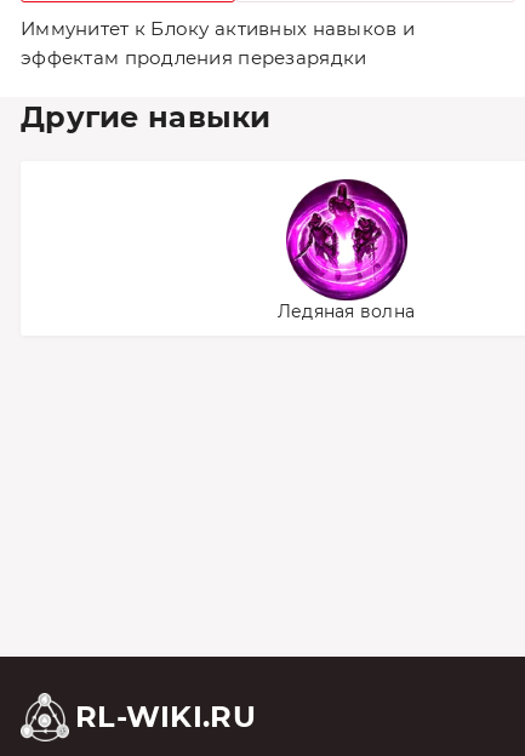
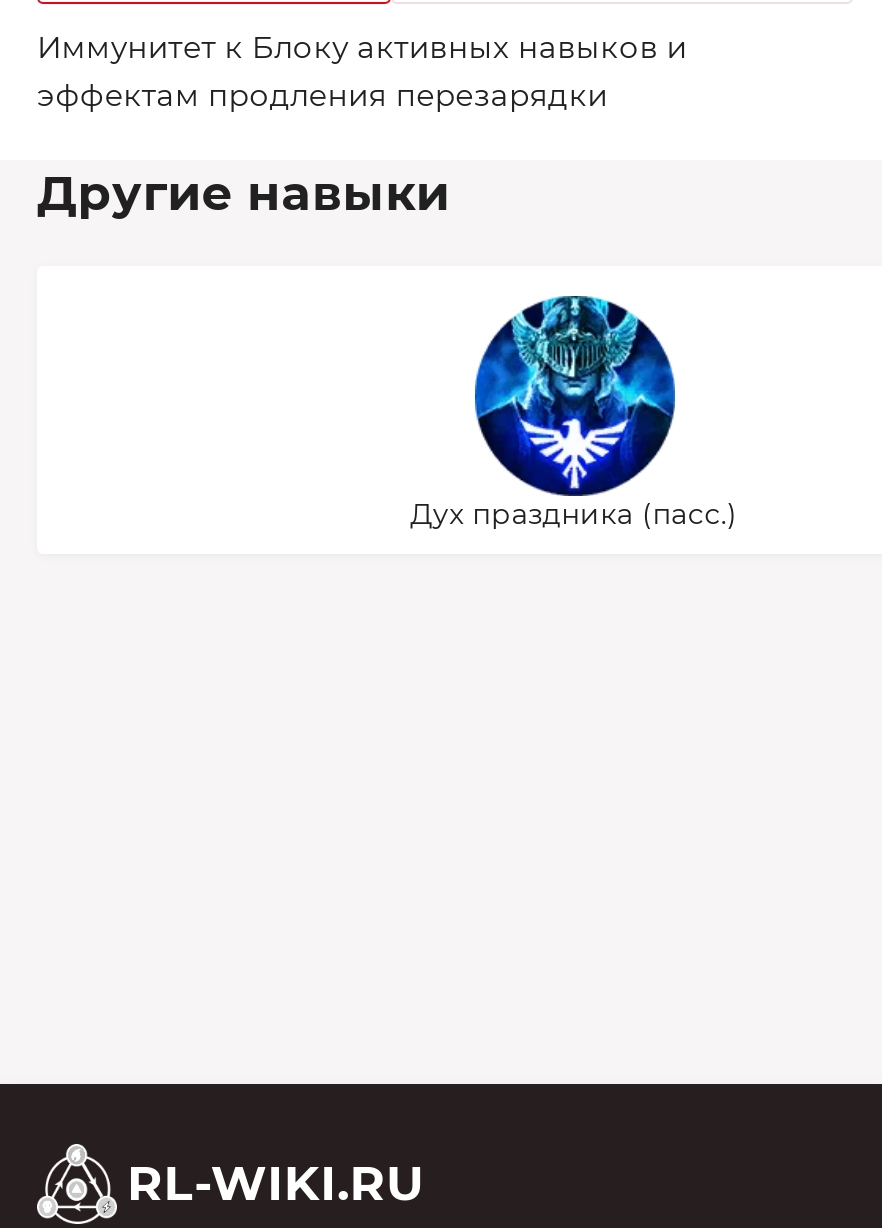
- [image]
- Ледяная волна
+ [image]
+ Дух праздника (пасс.)
